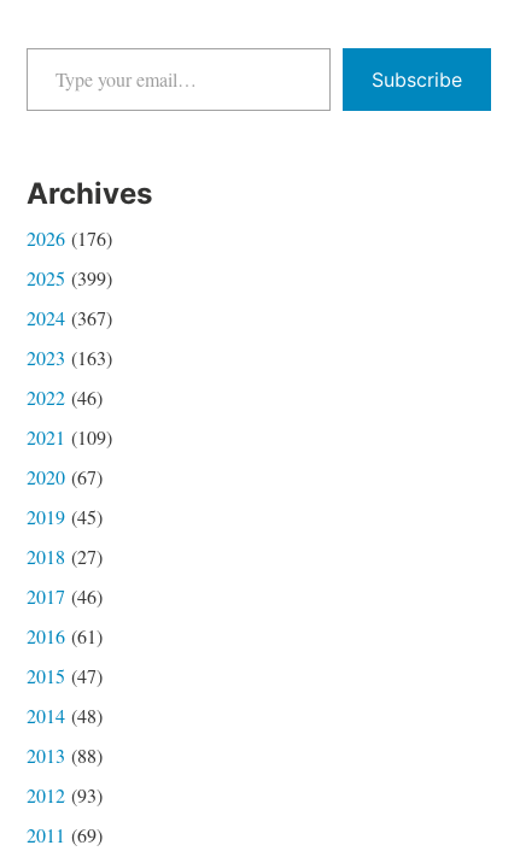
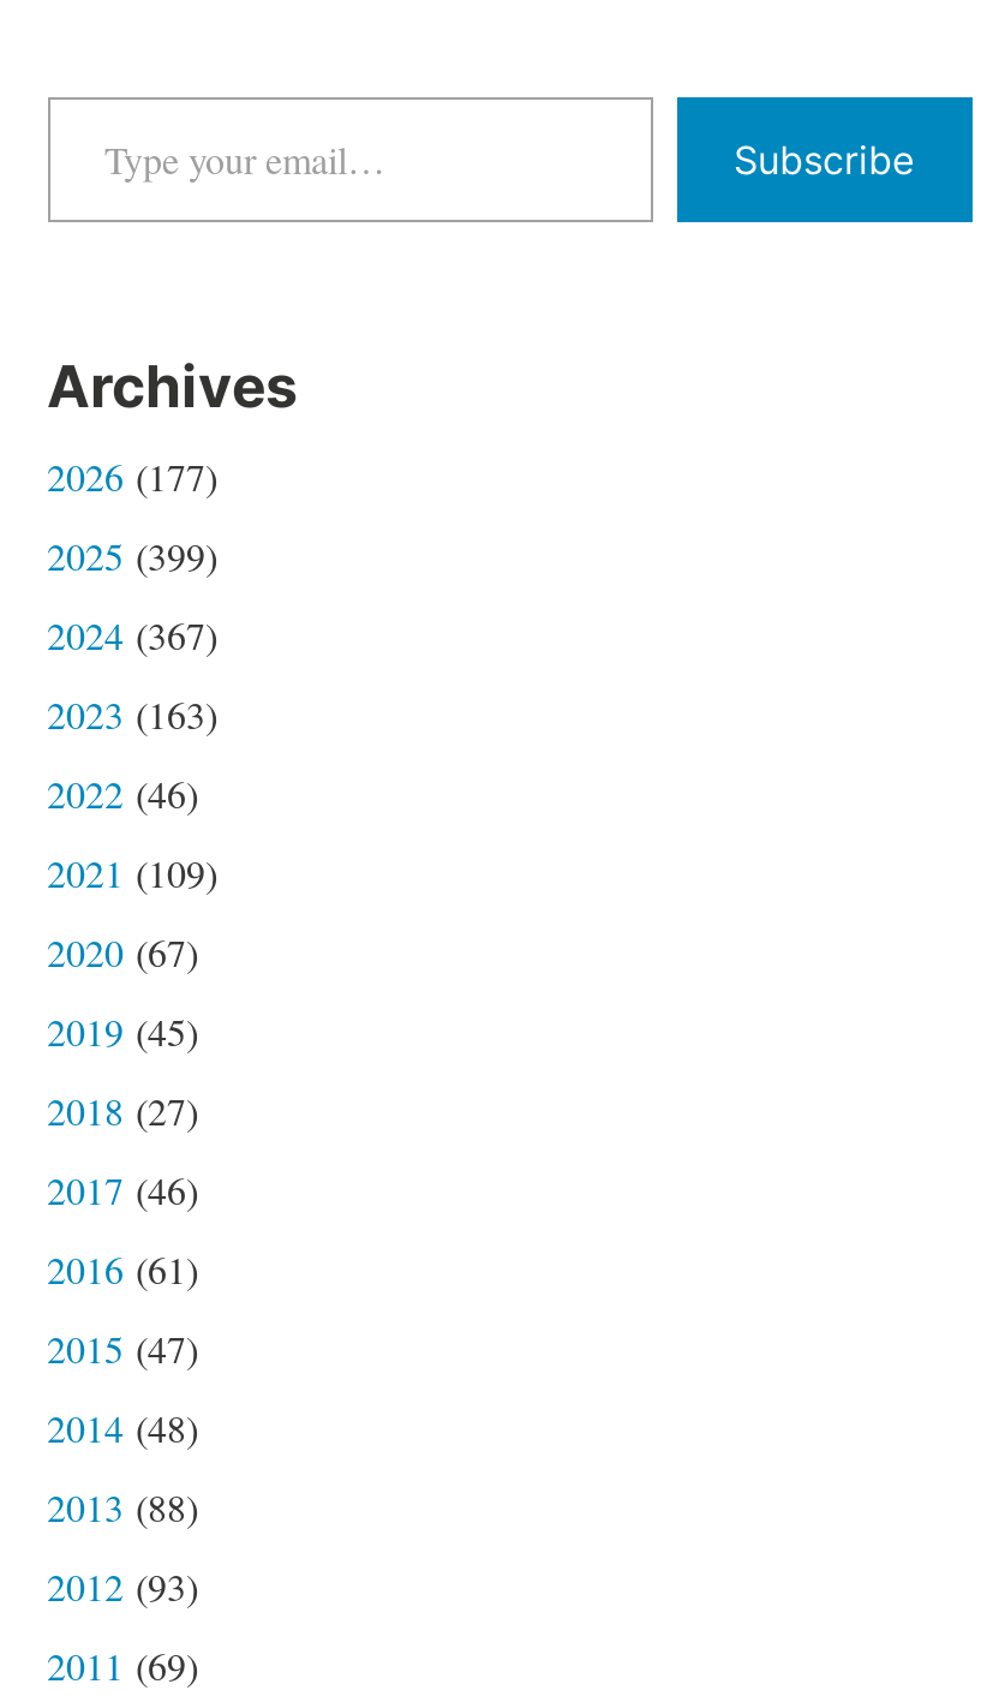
- 2026 (176)
+ 2026 (177)
